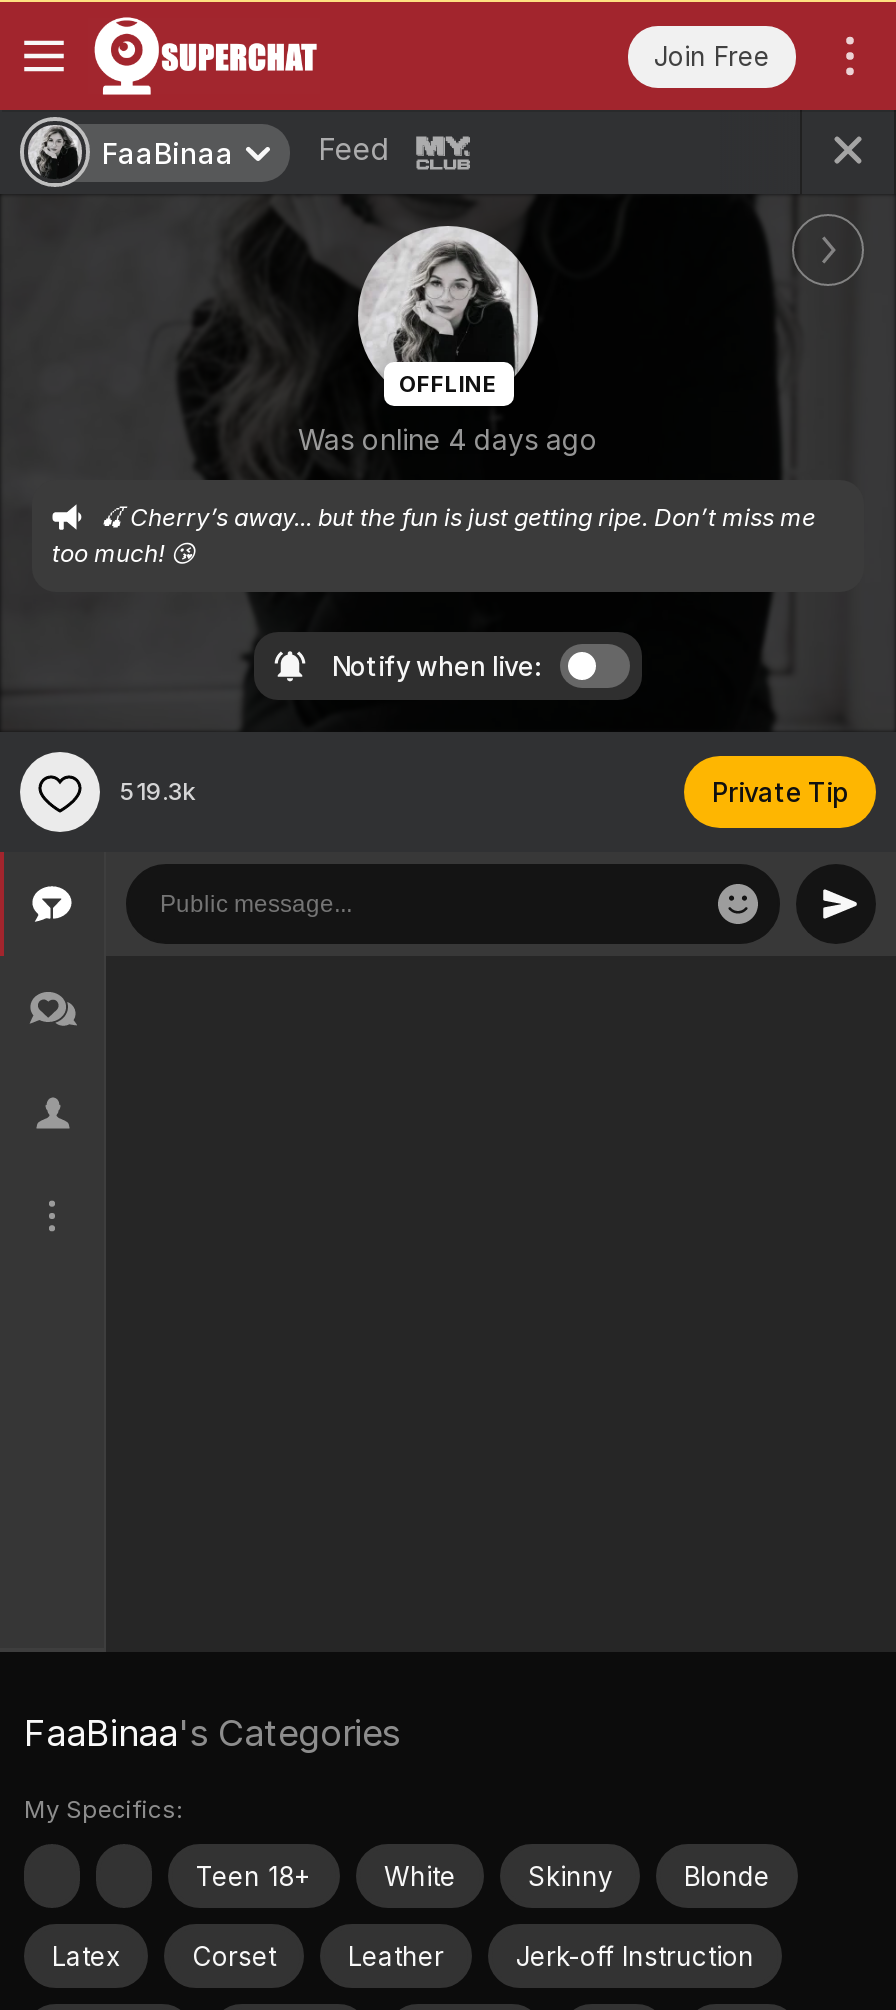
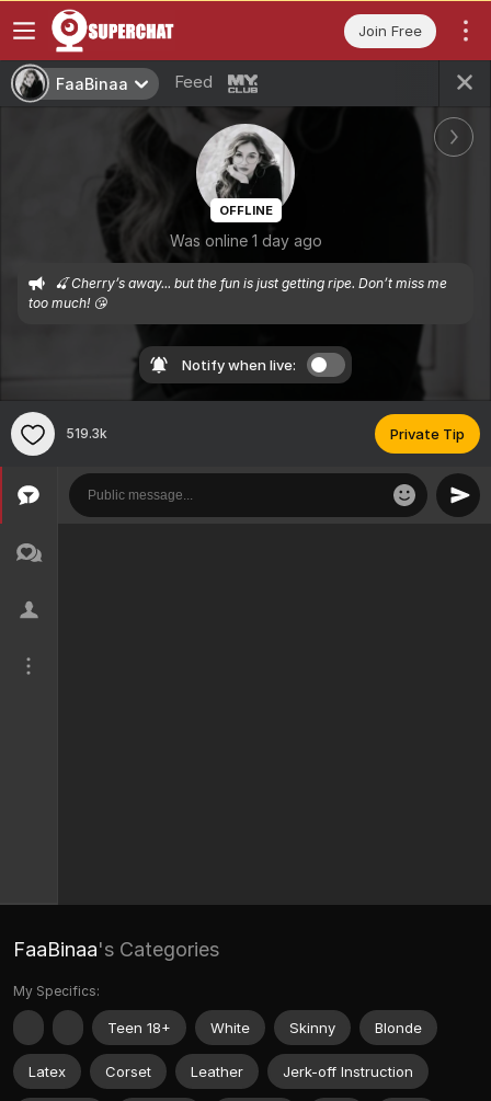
- Was online 4 days ago
+ Was online 1 day ago
